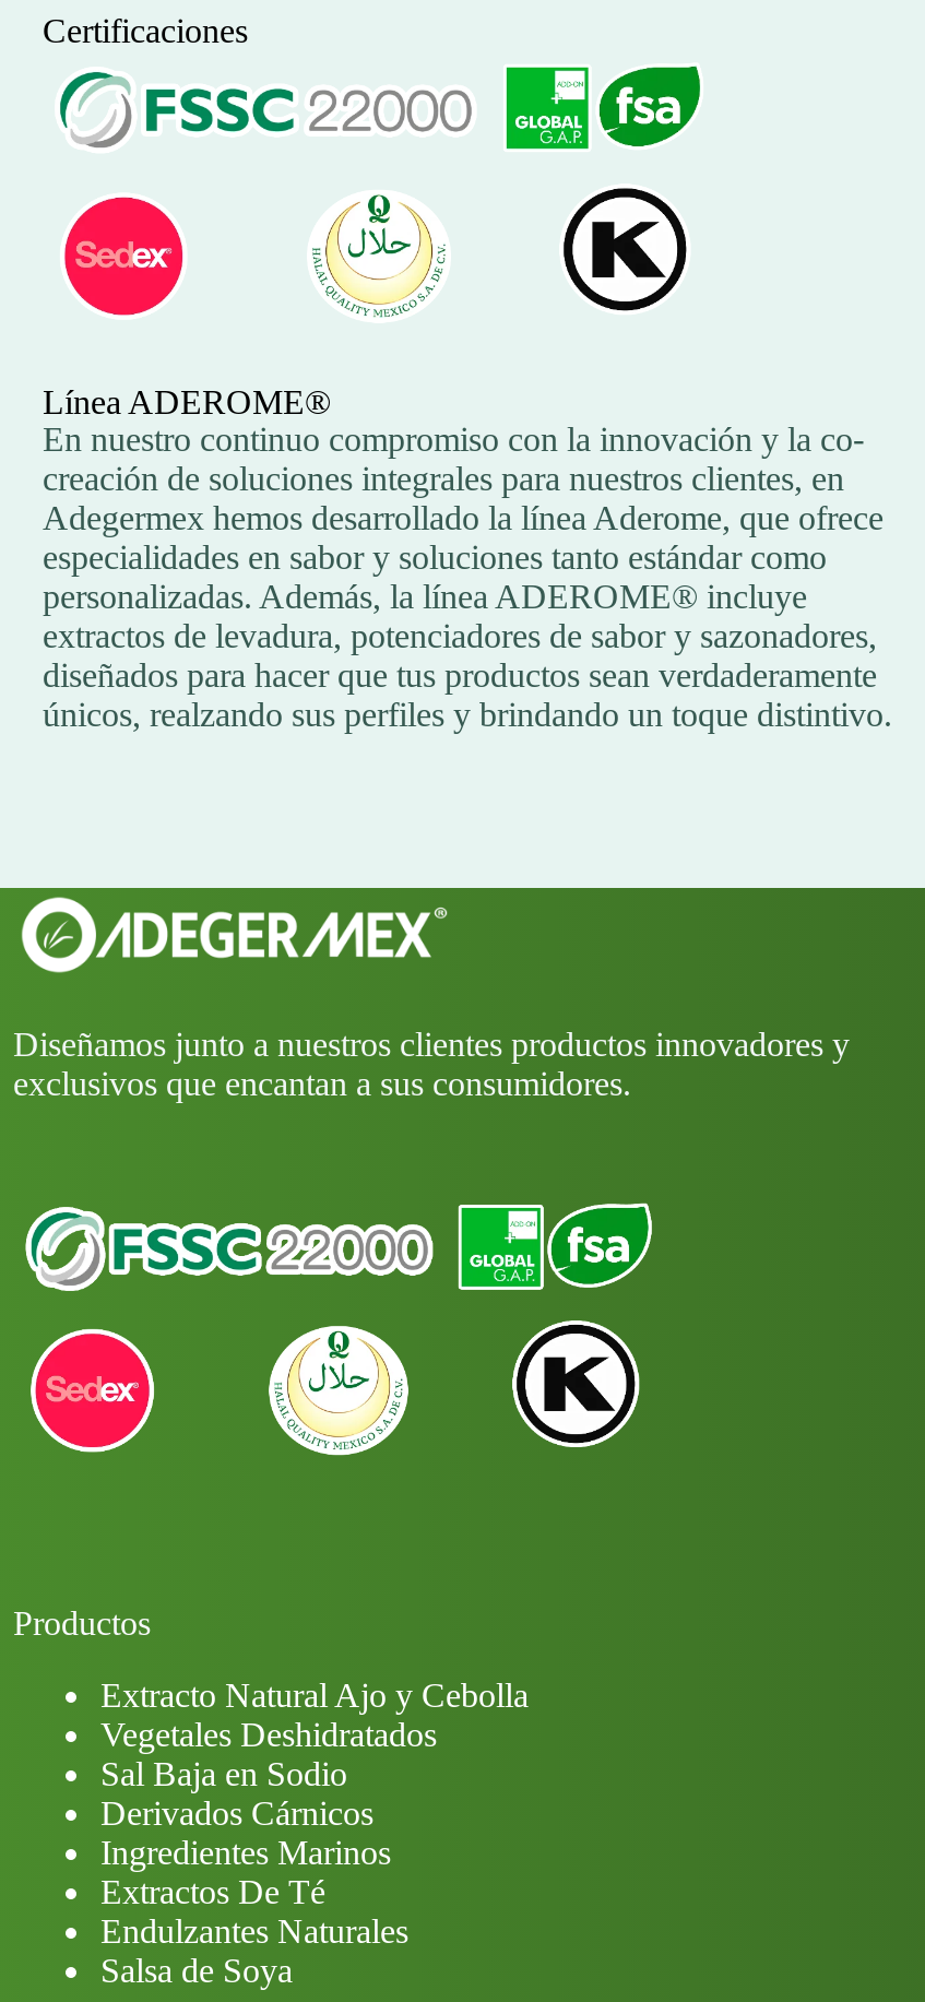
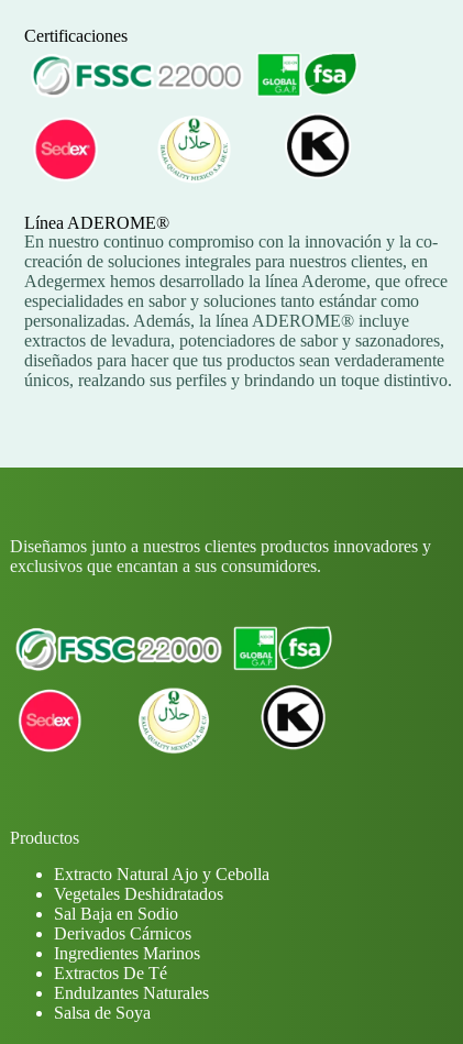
- [image]
